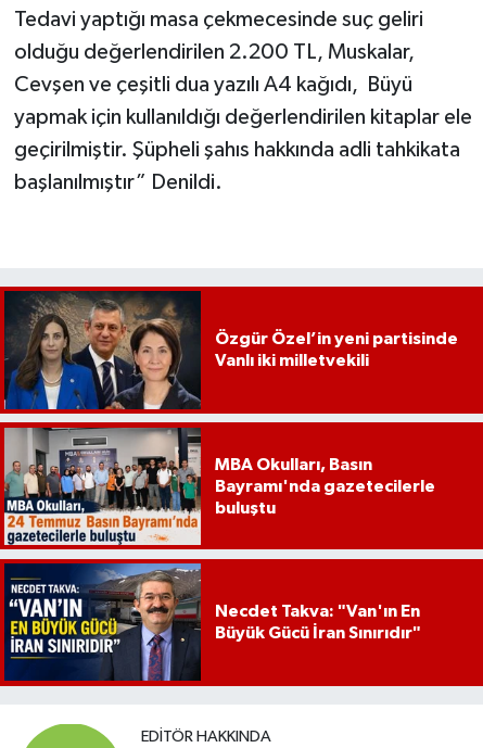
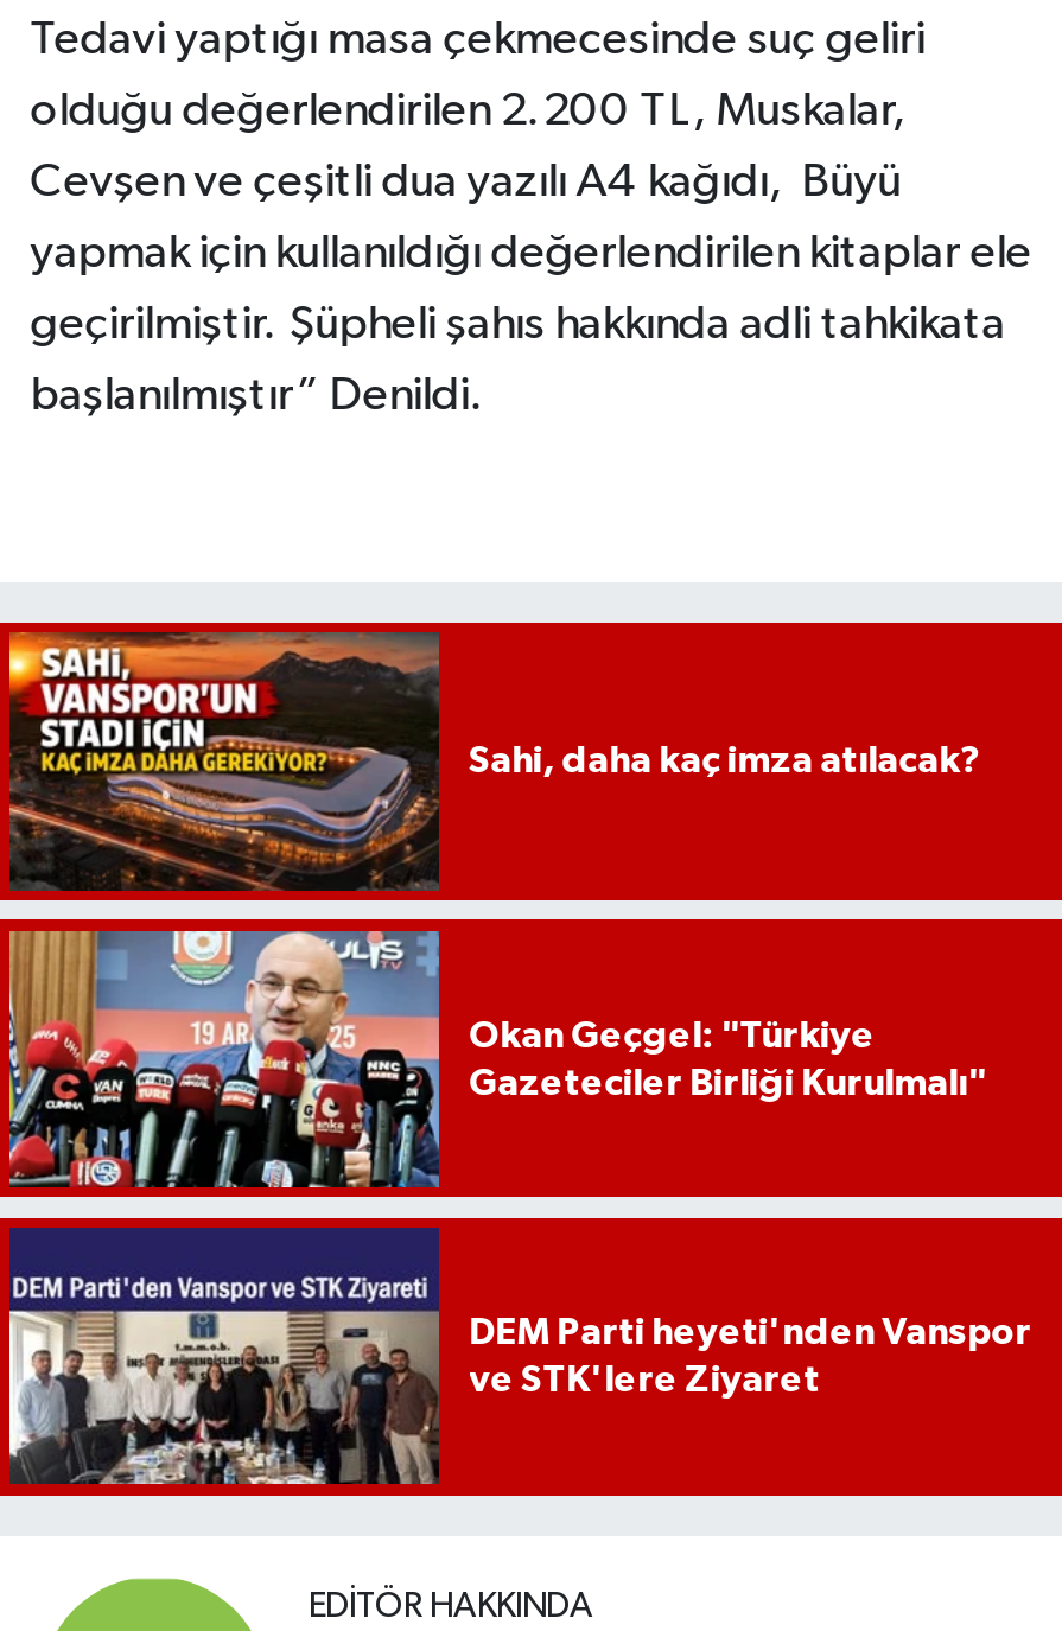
- [image]
- Özgür Özel’in yeni partisinde
- Vanlı iki milletvekili
+ [image]
+ Sahi, daha kaç imza atılacak?

- [image]
- MBA Okulları, Basın
- Bayramı'nda gazetecilerle
- buluştu
+ [image]
+ Okan Geçgel: "Türkiye
+ Gazeteciler Birliği Kurulmalı"

- [image]
- Necdet Takva: "Van'ın En
- Büyük Gücü İran Sınırıdır"
+ [image]
+ DEM Parti heyeti'nden Vanspor
+ ve STK'lere Ziyaret
